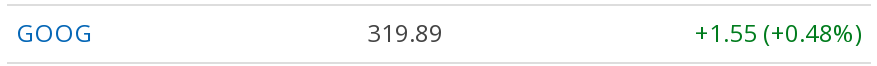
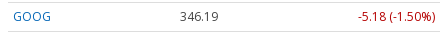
- 319.89
+ 346.19

- +1.55 (+0.48%)
+ -5.18 (-1.50%)
